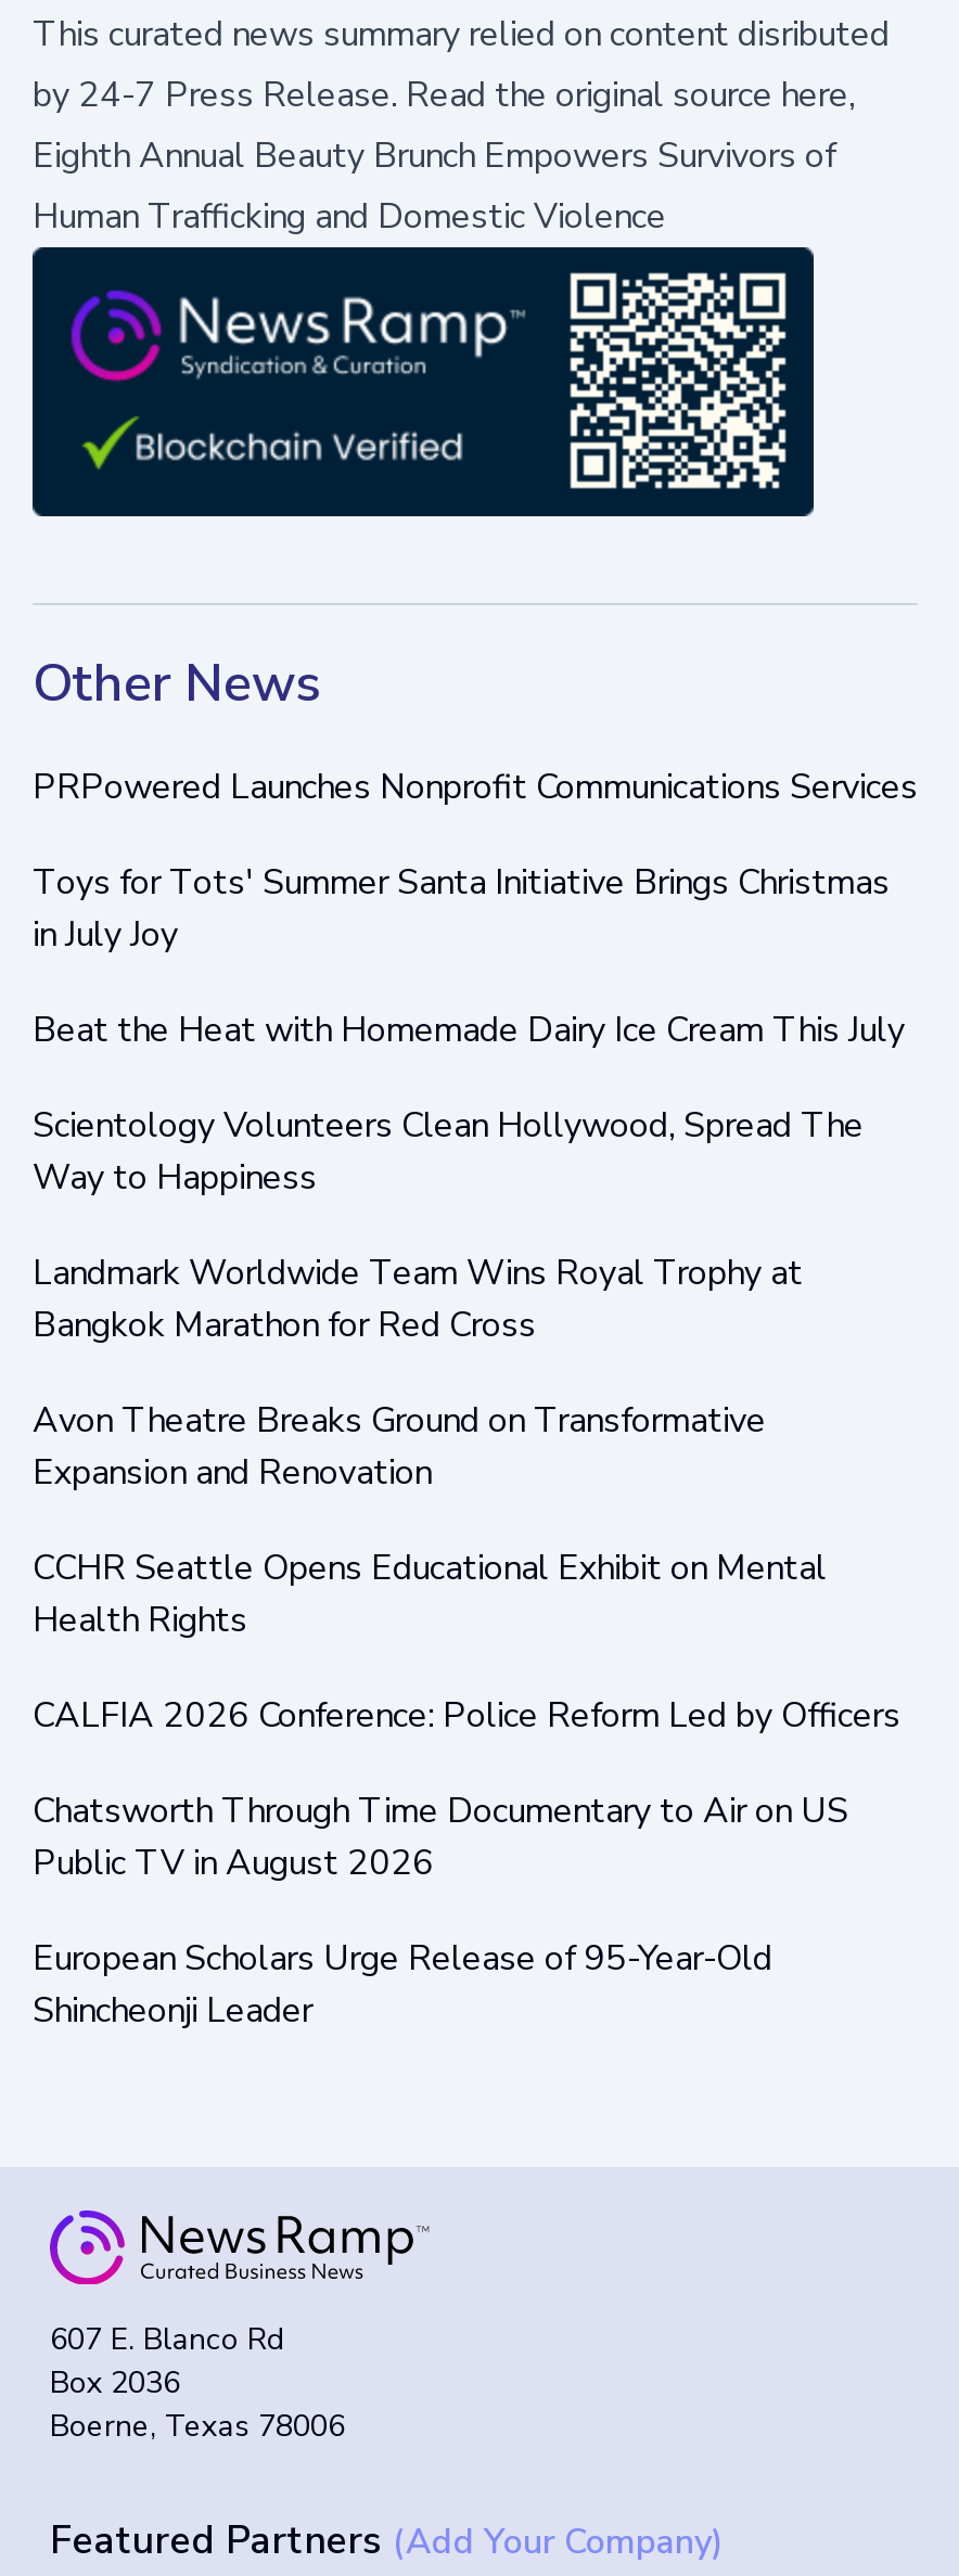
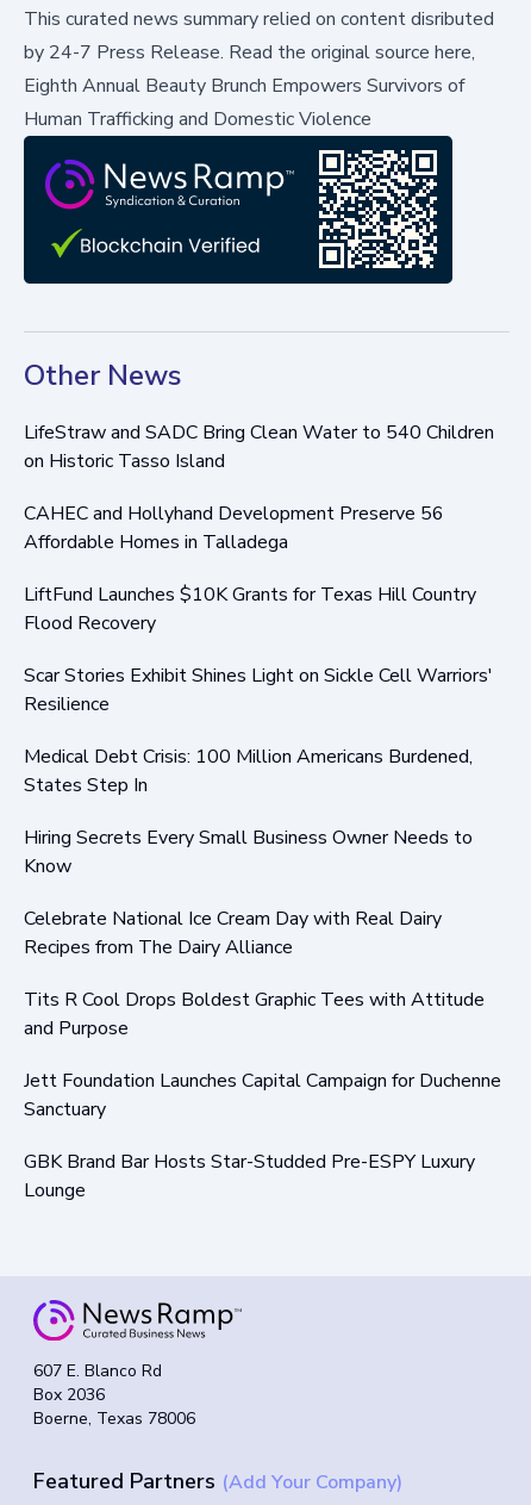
- PRPowered Launches Nonprofit Communications Services
+ LifeStraw and SADC Bring Clean Water to 540 Children
+ on Historic Tasso Island

- Toys for Tots' Summer Santa Initiative Brings Christmas
- in July Joy
+ CAHEC and Hollyhand Development Preserve 56
+ Affordable Homes in Talladega

- Beat the Heat with Homemade Dairy Ice Cream This July
+ LiftFund Launches $10K Grants for Texas Hill Country
+ Flood Recovery

- Scientology Volunteers Clean Hollywood, Spread The
- Way to Happiness
+ Scar Stories Exhibit Shines Light on Sickle Cell Warriors'
+ Resilience

- Landmark Worldwide Team Wins Royal Trophy at
- Bangkok Marathon for Red Cross
+ Medical Debt Crisis: 100 Million Americans Burdened,
+ States Step In

- Avon Theatre Breaks Ground on Transformative
- Expansion and Renovation
+ Hiring Secrets Every Small Business Owner Needs to
+ Know

- CCHR Seattle Opens Educational Exhibit on Mental
- Health Rights
+ Celebrate National Ice Cream Day with Real Dairy
+ Recipes from The Dairy Alliance

- CALFIA 2026 Conference: Police Reform Led by Officers
+ Tits R Cool Drops Boldest Graphic Tees with Attitude
+ and Purpose

- Chatsworth Through Time Documentary to Air on US
- Public TV in August 2026
+ Jett Foundation Launches Capital Campaign for Duchenne
+ Sanctuary

- European Scholars Urge Release of 95-Year-Old
- Shincheonji Leader
+ GBK Brand Bar Hosts Star-Studded Pre-ESPY Luxury
+ Lounge
